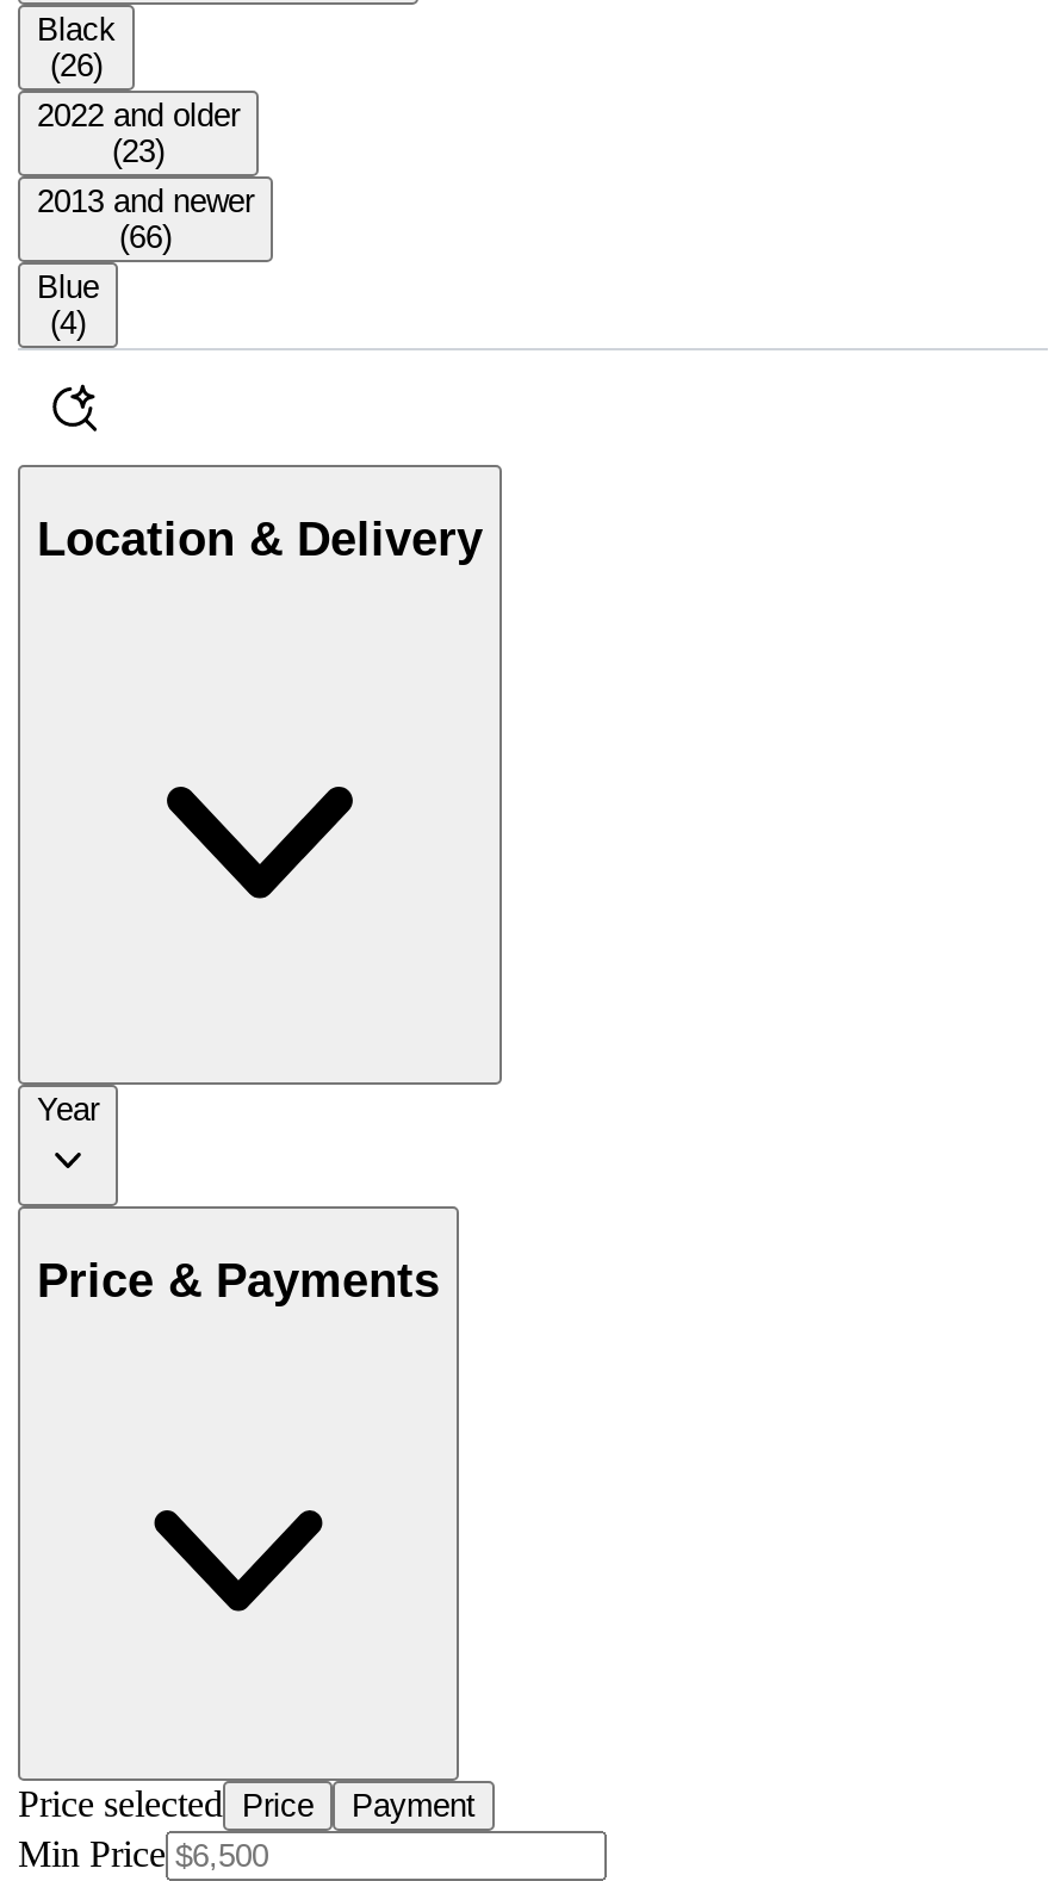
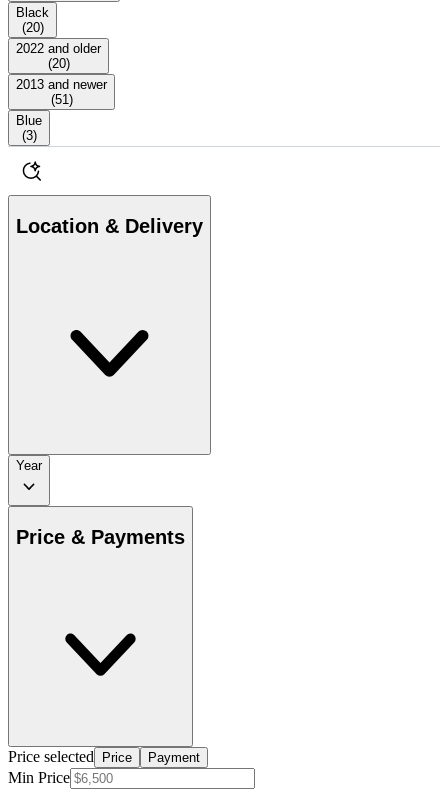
- (26)
+ (20)

- (23)
+ (20)

- (66)
+ (51)

- (4)
+ (3)
